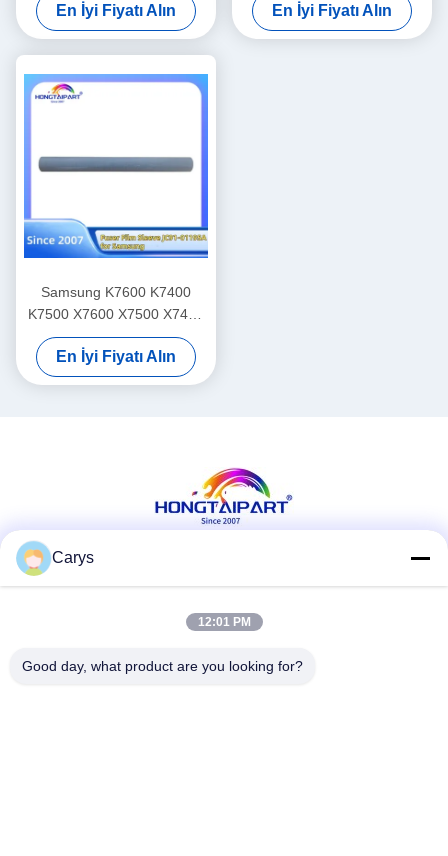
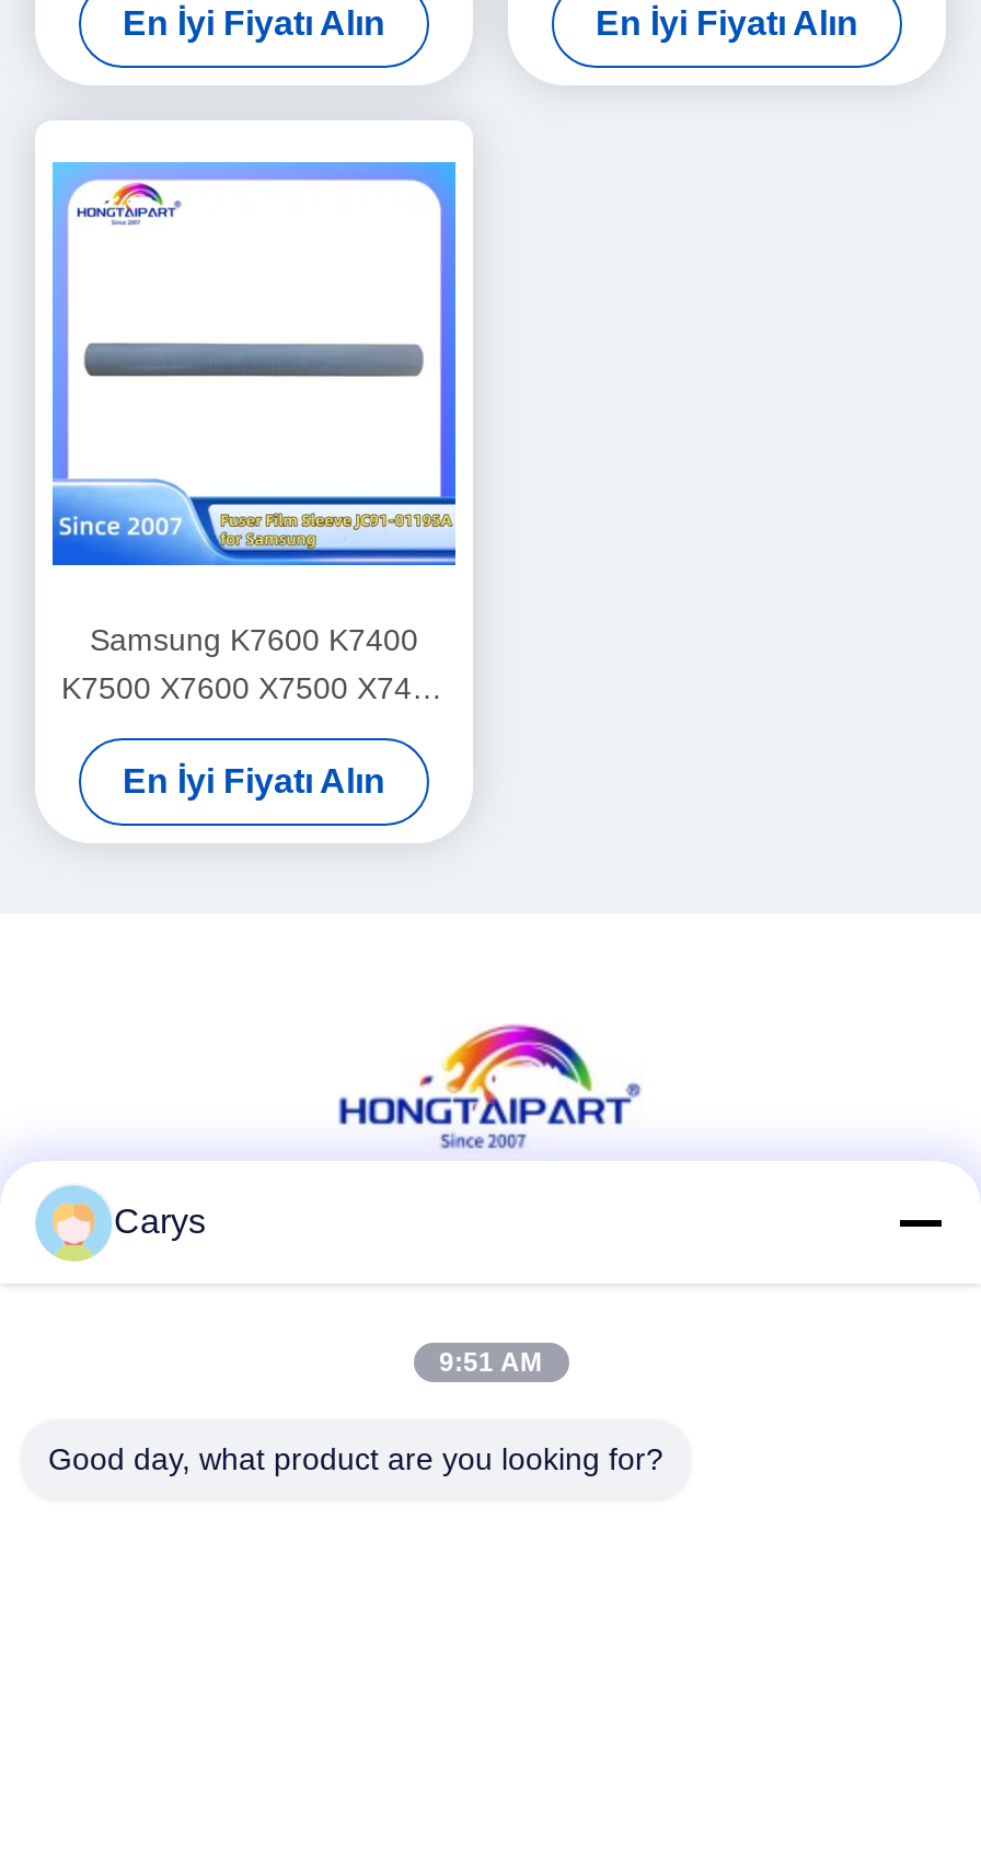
- 12:01 PM
+ 9:51 AM
